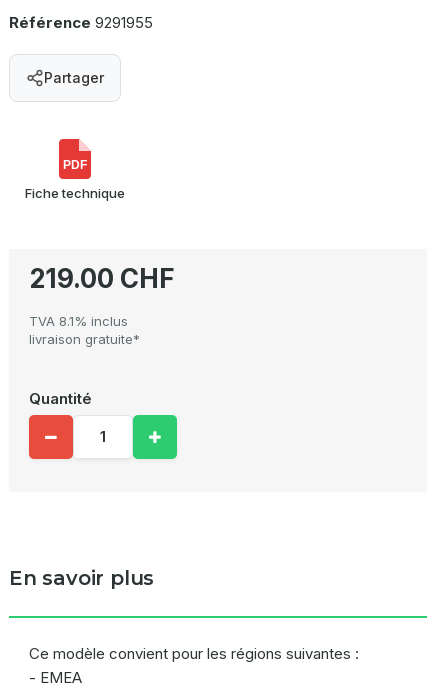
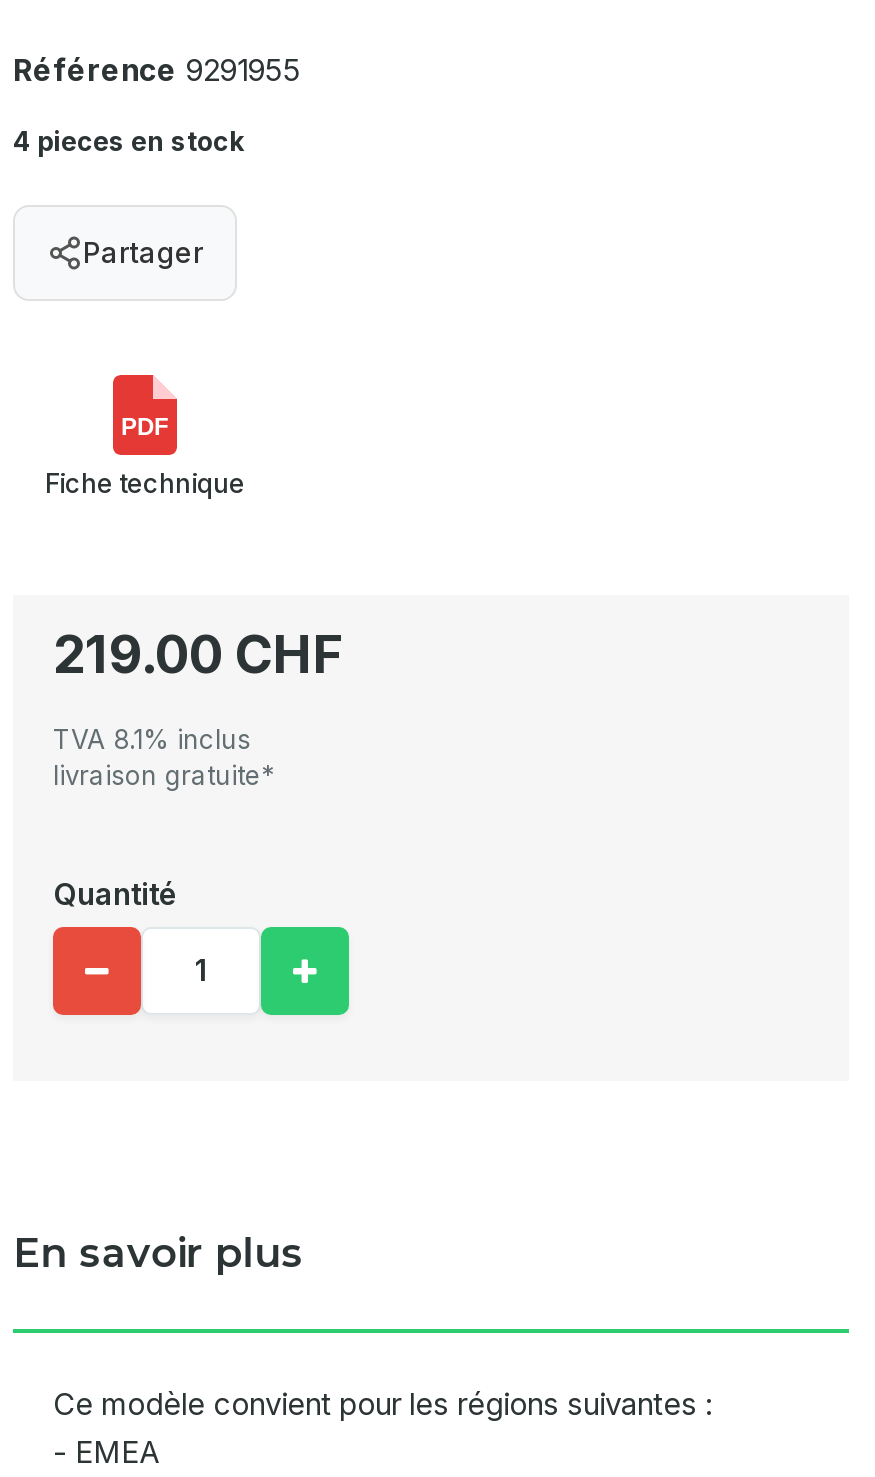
+ 4 pieces en stock
